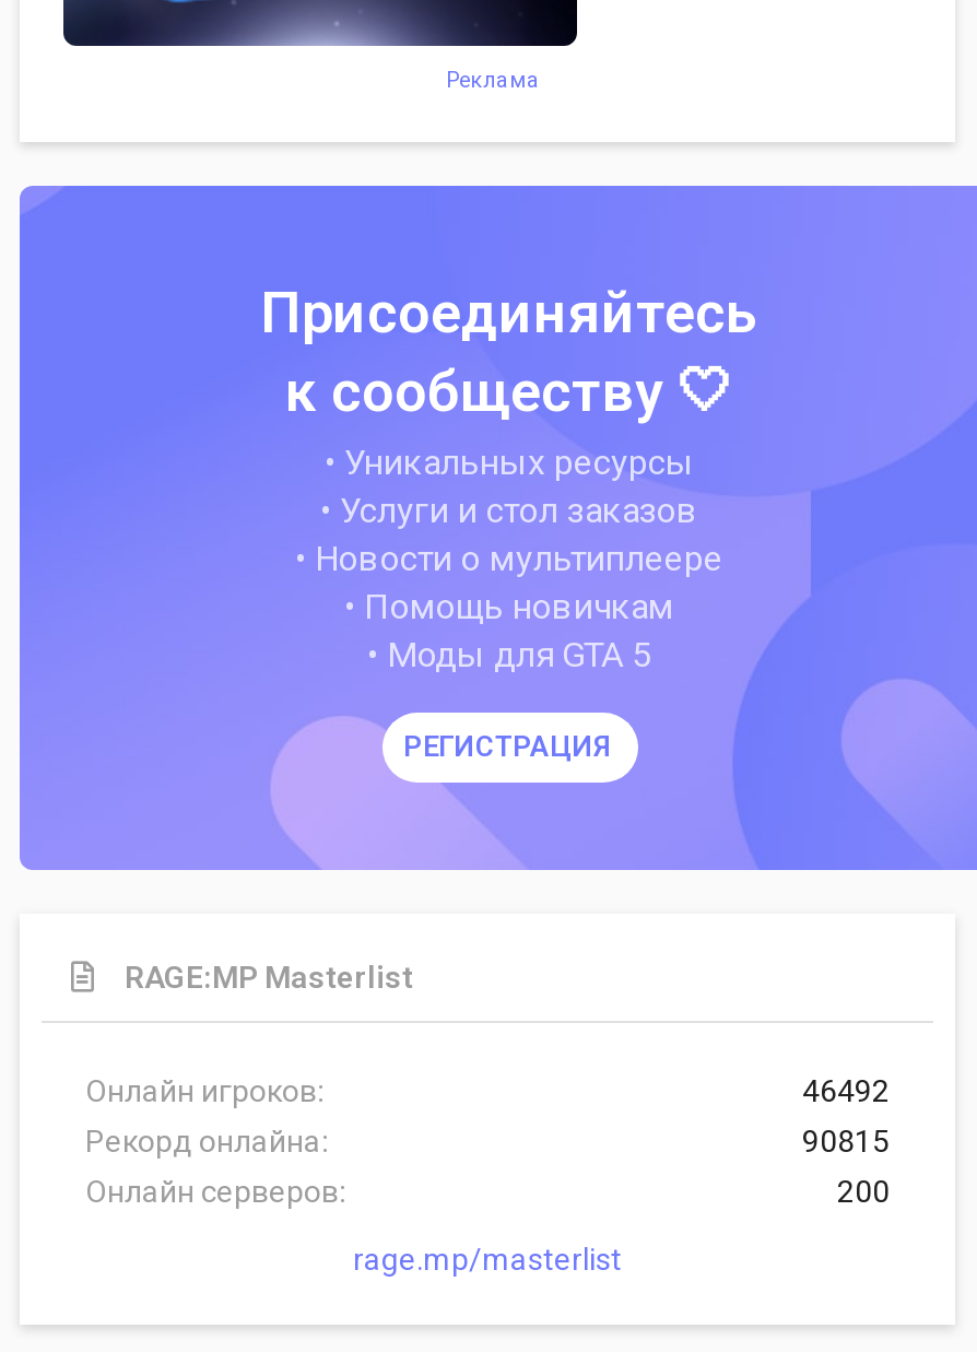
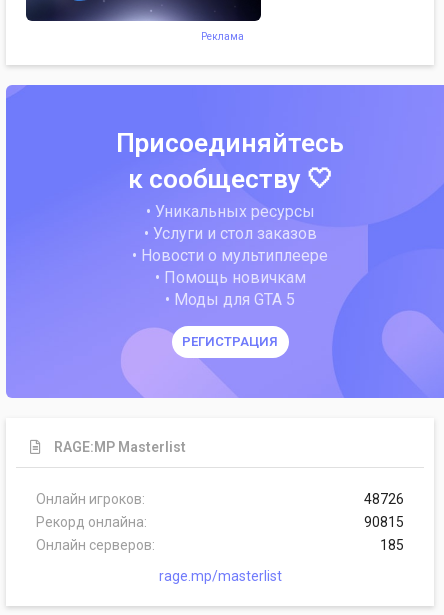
- 46492
+ 48726

- 200
+ 185
